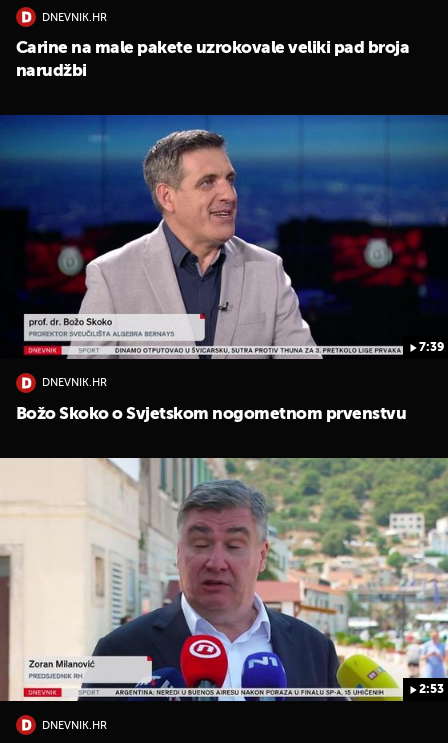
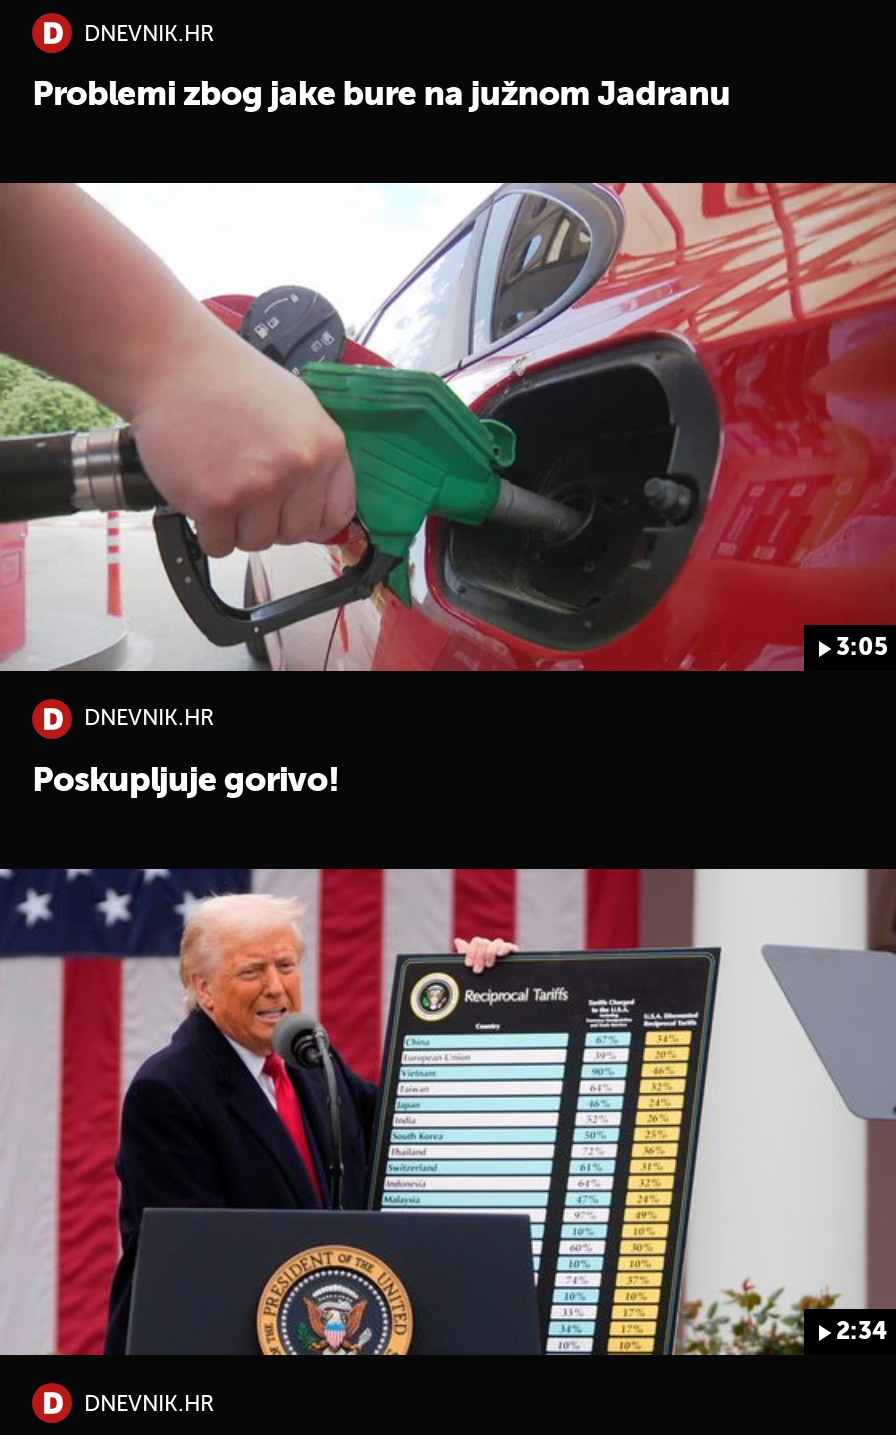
- Carine na male pakete uzrokovale veliki pad broja
- narudžbi
+ Problemi zbog jake bure na južnom Jadranu

- [image]
- 7:39
+ [image]
+ 3:05

- Božo Skoko o Svjetskom nogometnom prvenstvu
+ Poskupljuje gorivo!

- [image]
- 2:53
+ [image]
+ 2:34
